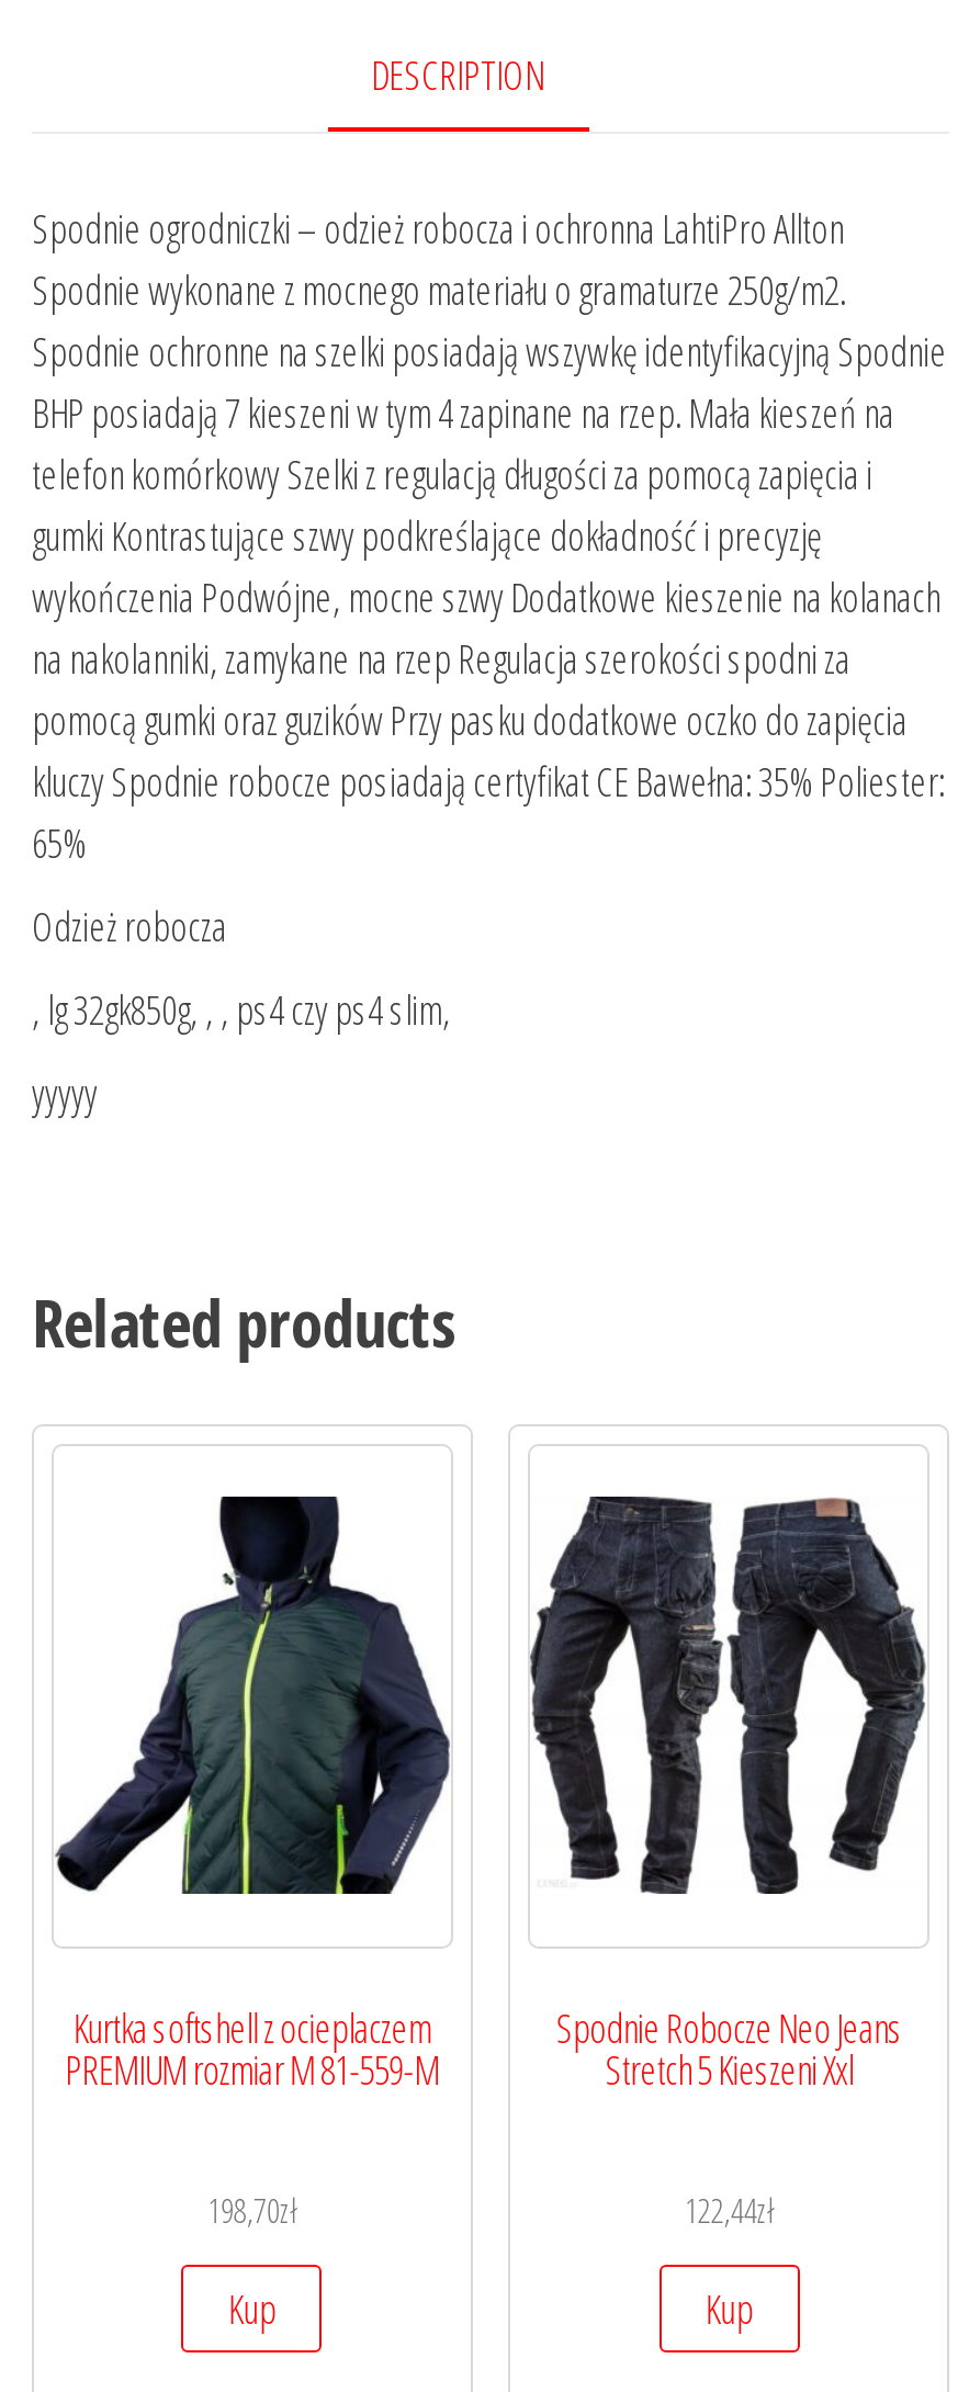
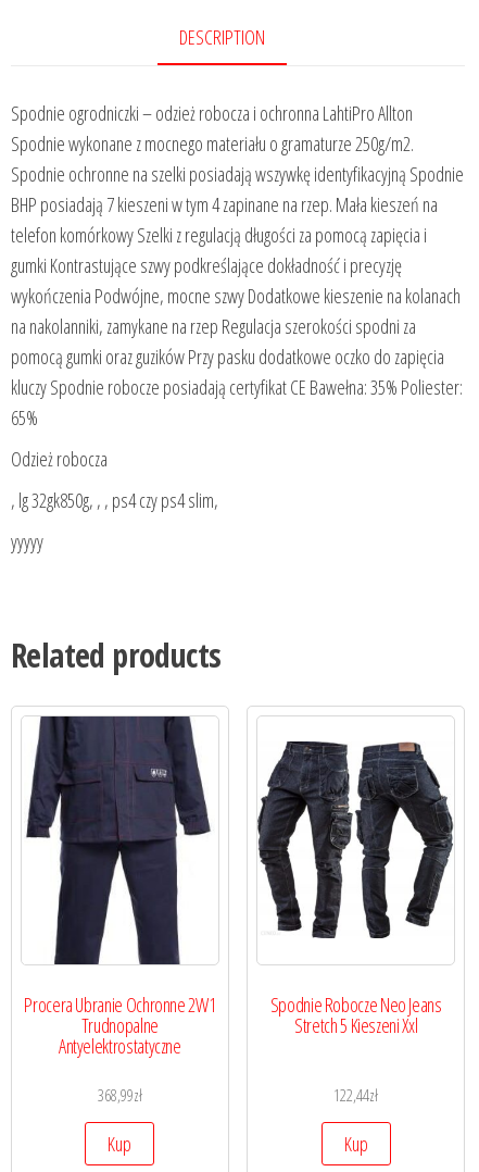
- [image]
- Kurtka softshell z ocieplaczem
- PREMIUM rozmiar M 81-559-M
+ [image]
+ Procera Ubranie Ochronne 2W1
+ Trudnopalne
+ Antyelektrostatyczne

- 198,70zł
+ 368,99zł
